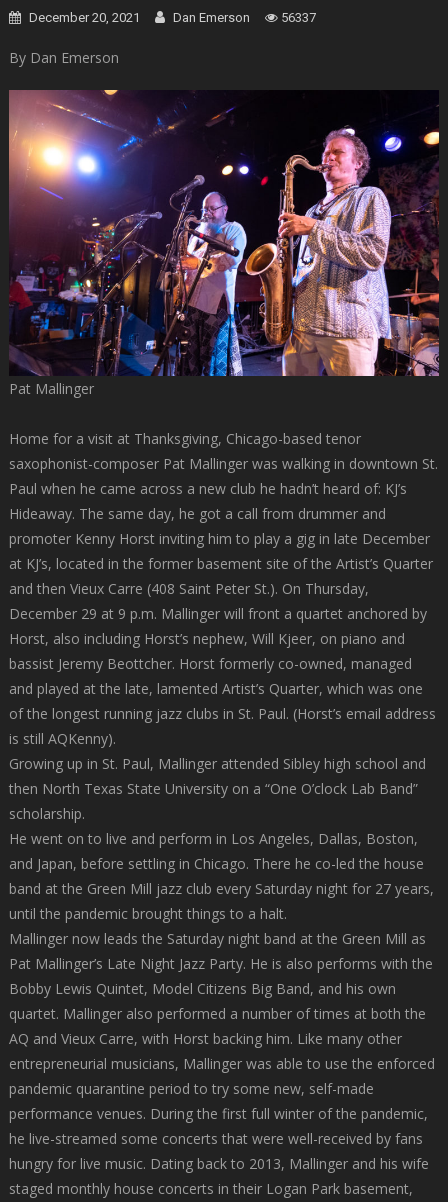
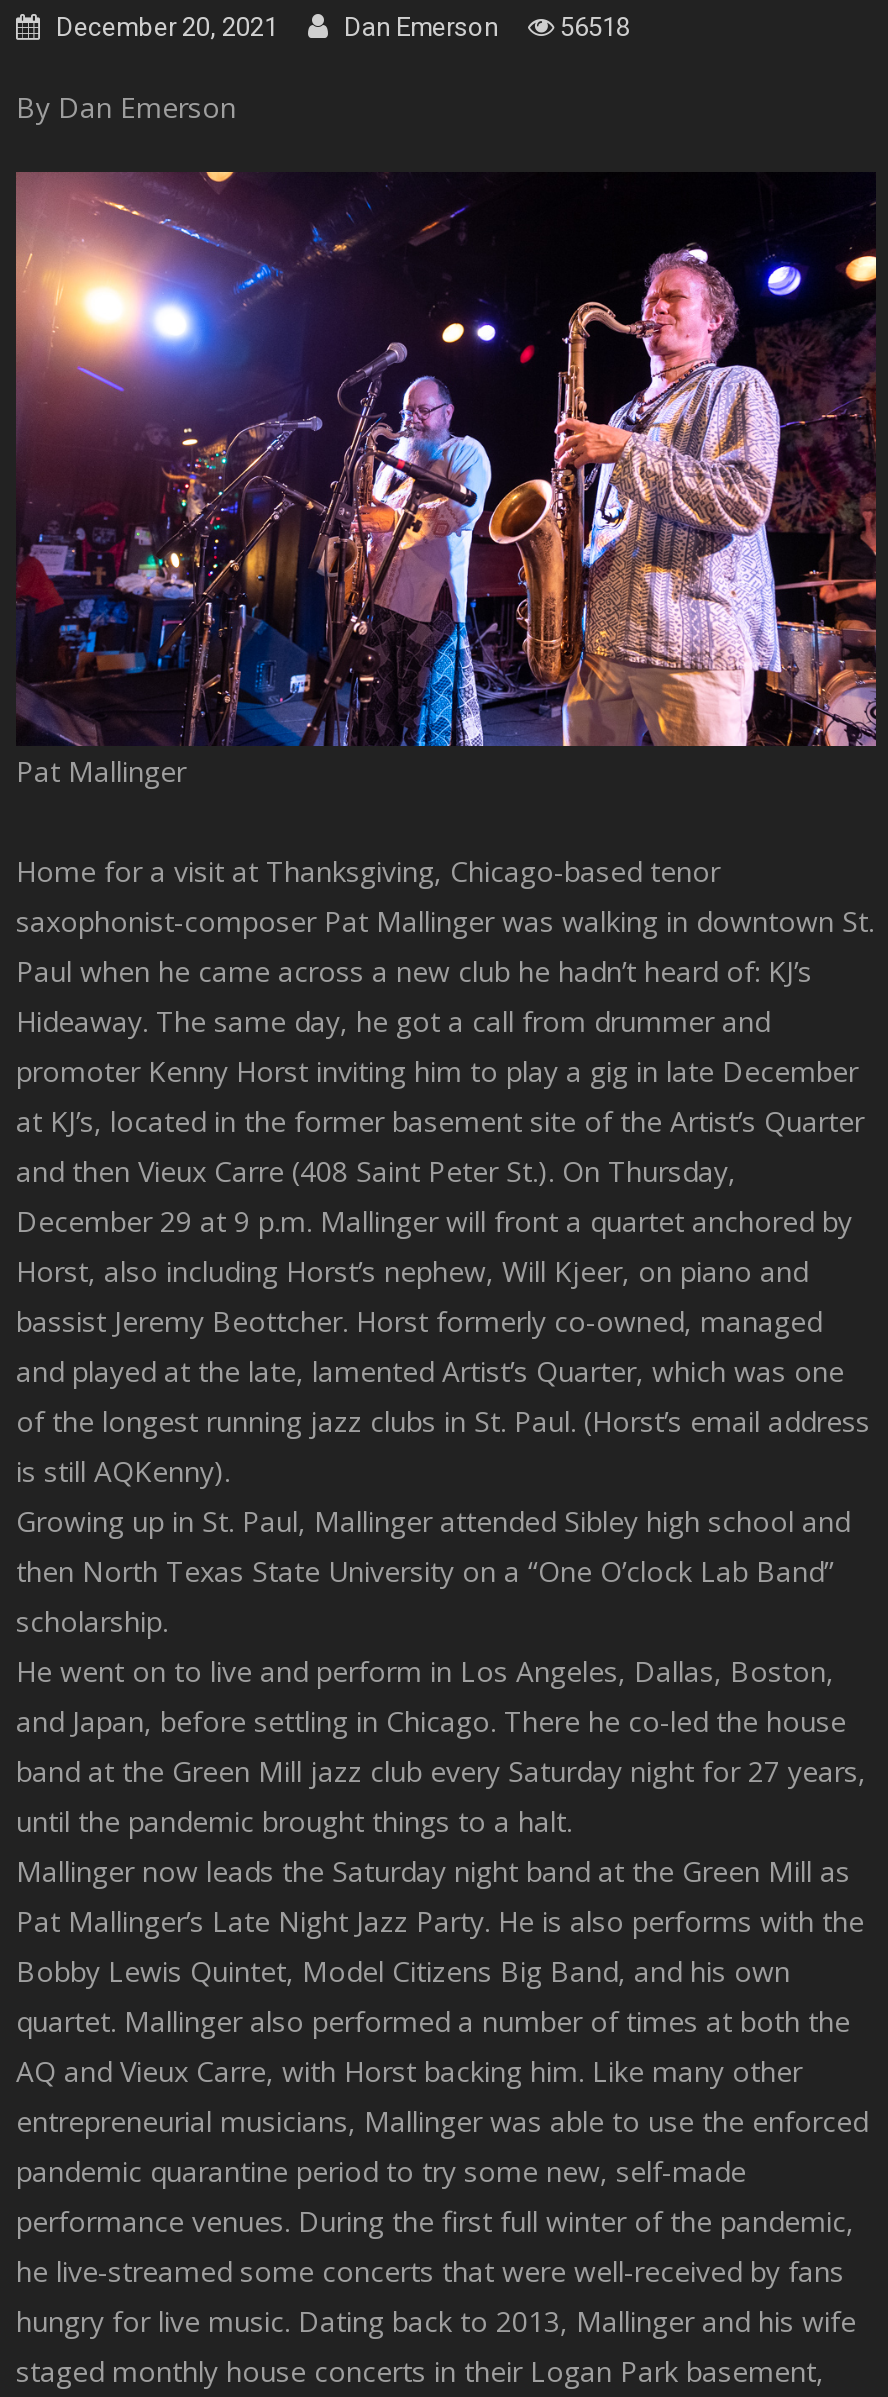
- 56337
+ 56518
